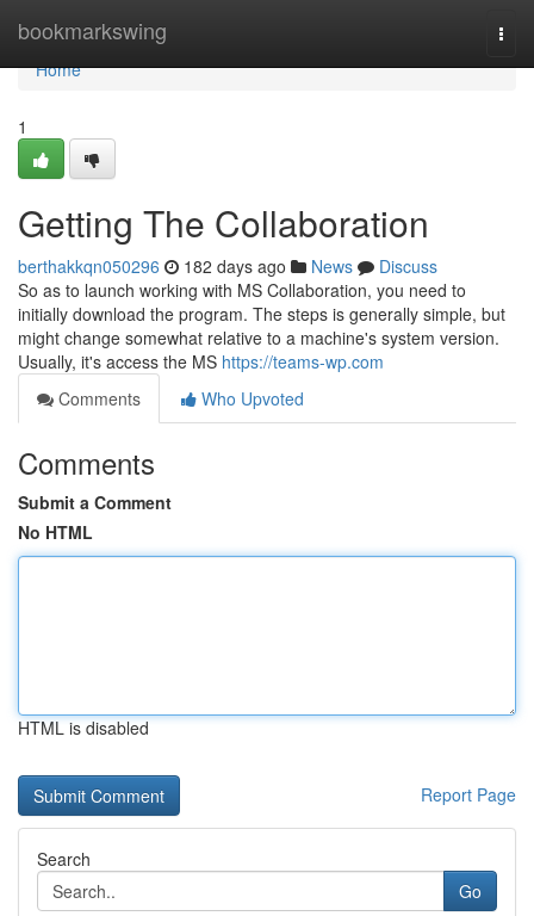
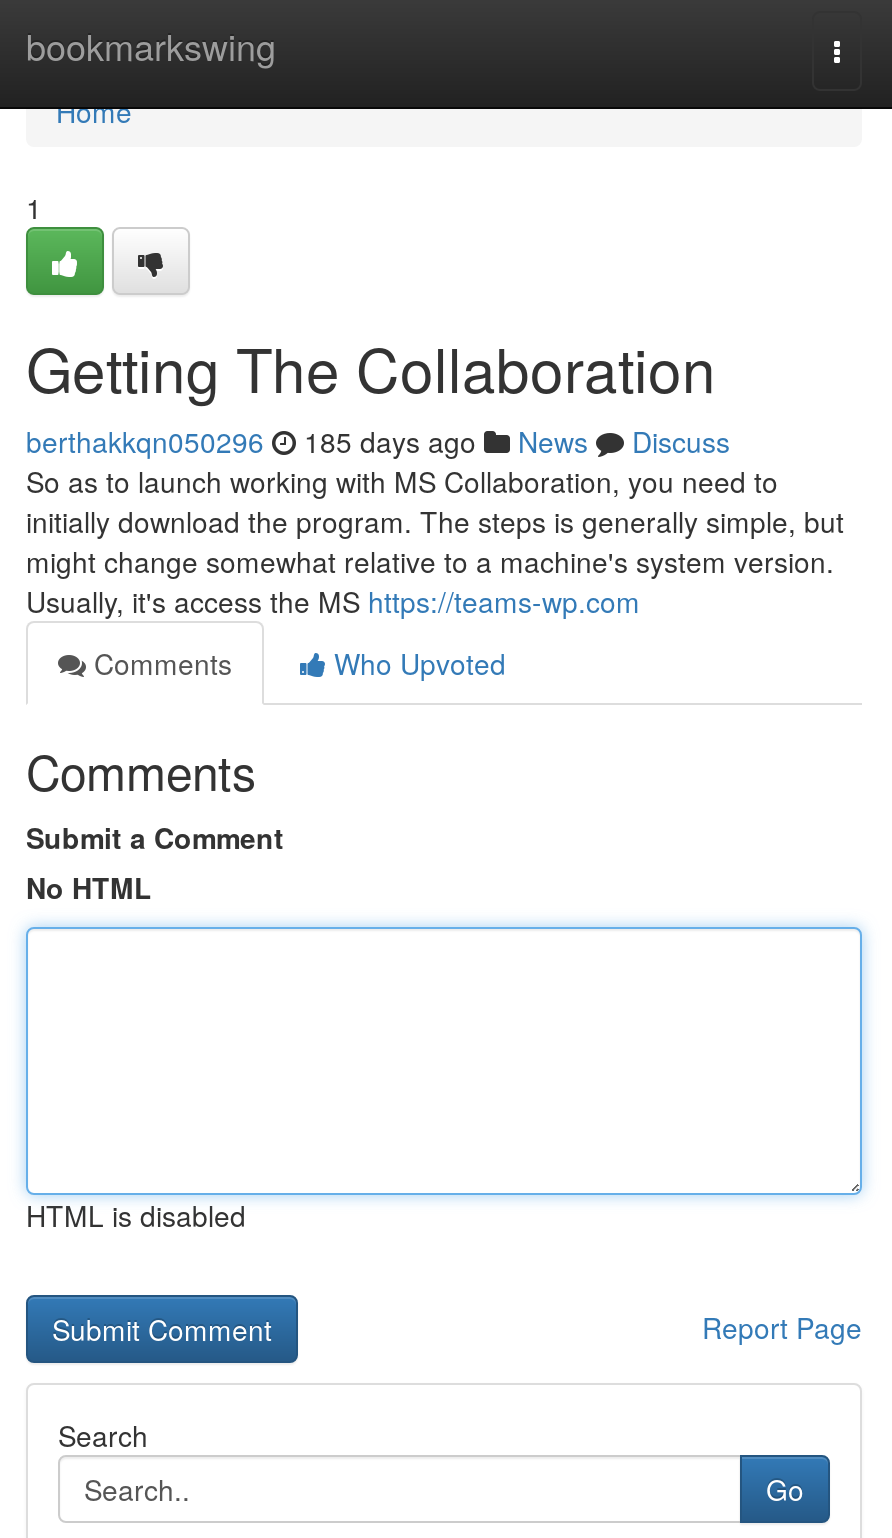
- berthakkqn050296 182 days ago News Discuss
+ berthakkqn050296 185 days ago News Discuss
